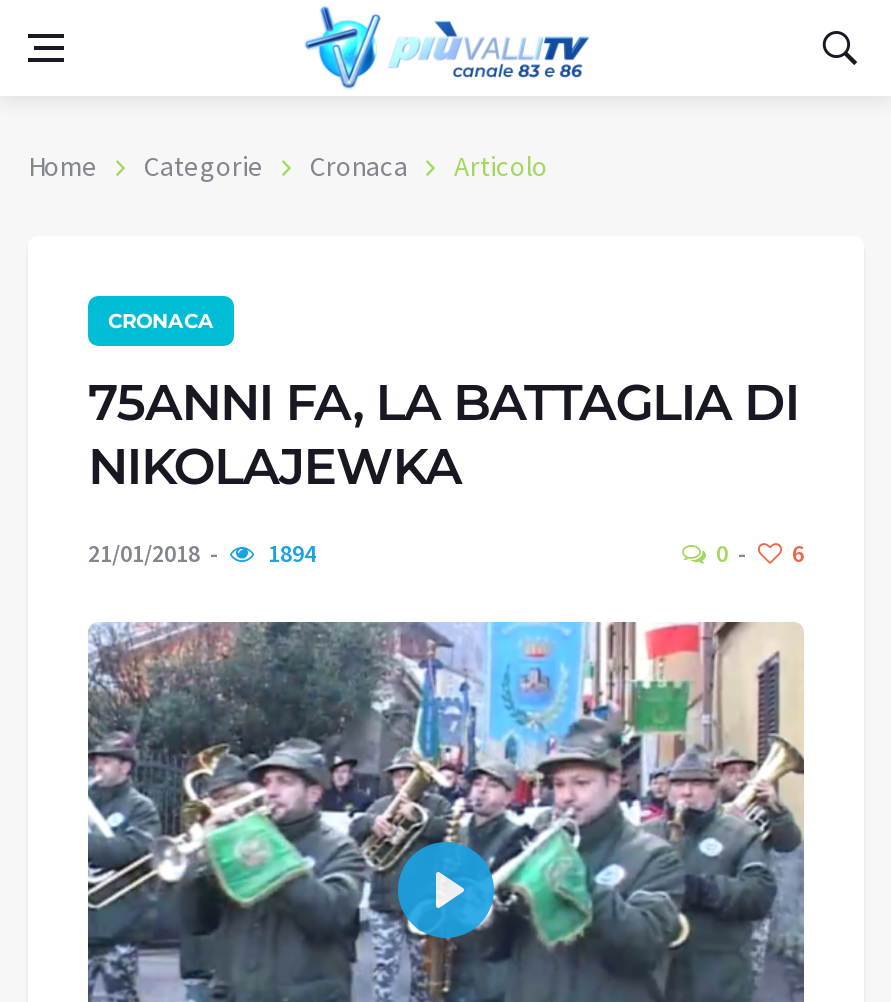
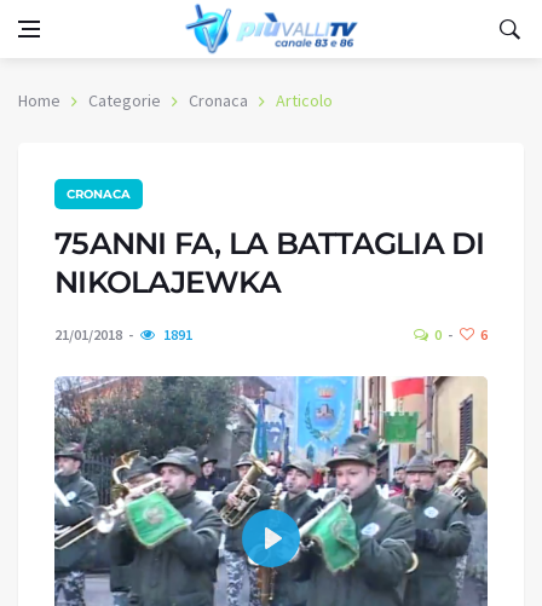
- 1894
+ 1891
